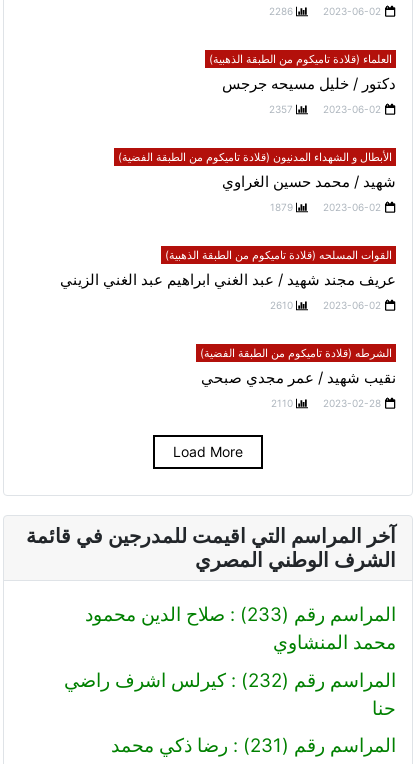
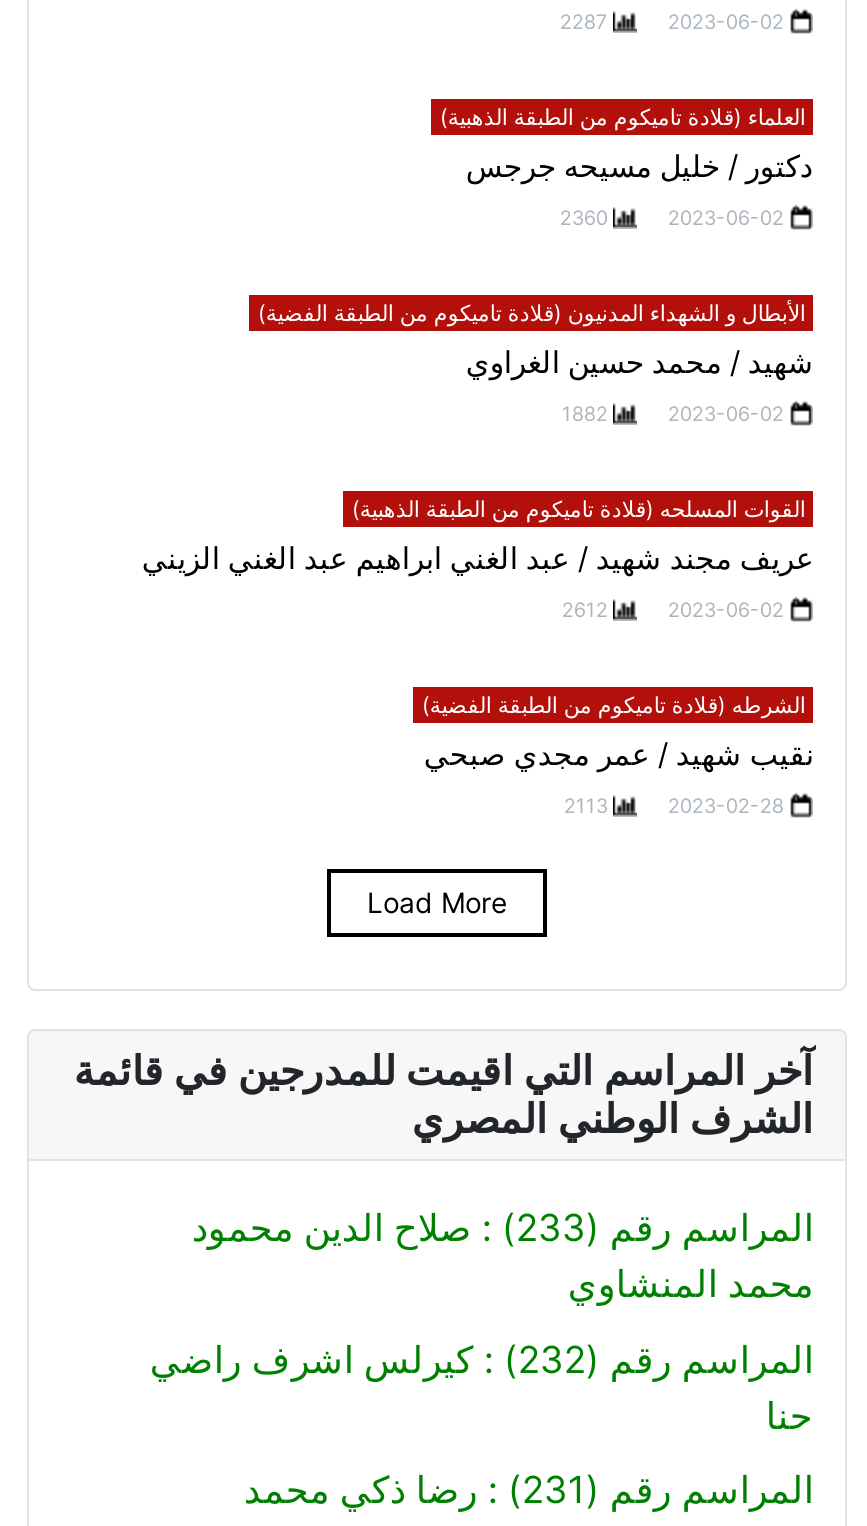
- 2286
+ 2287

- 2357
+ 2360

- 1879
+ 1882

- 2610
+ 2612

- 2110
+ 2113
